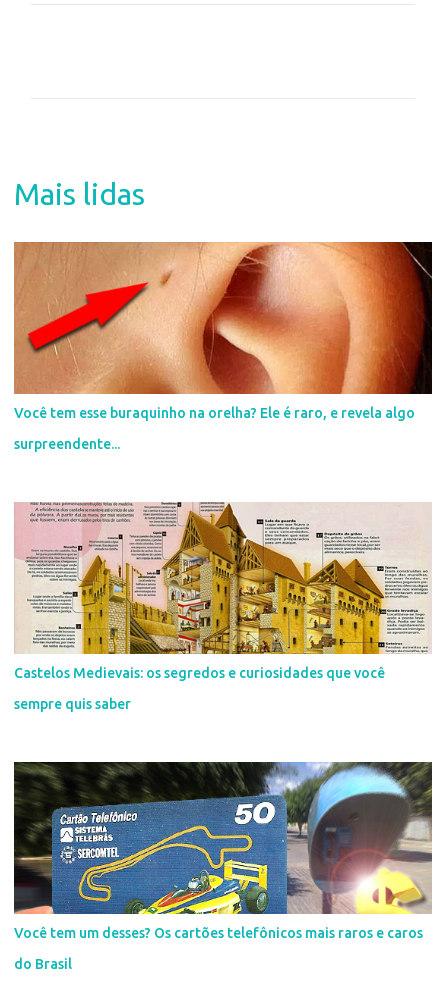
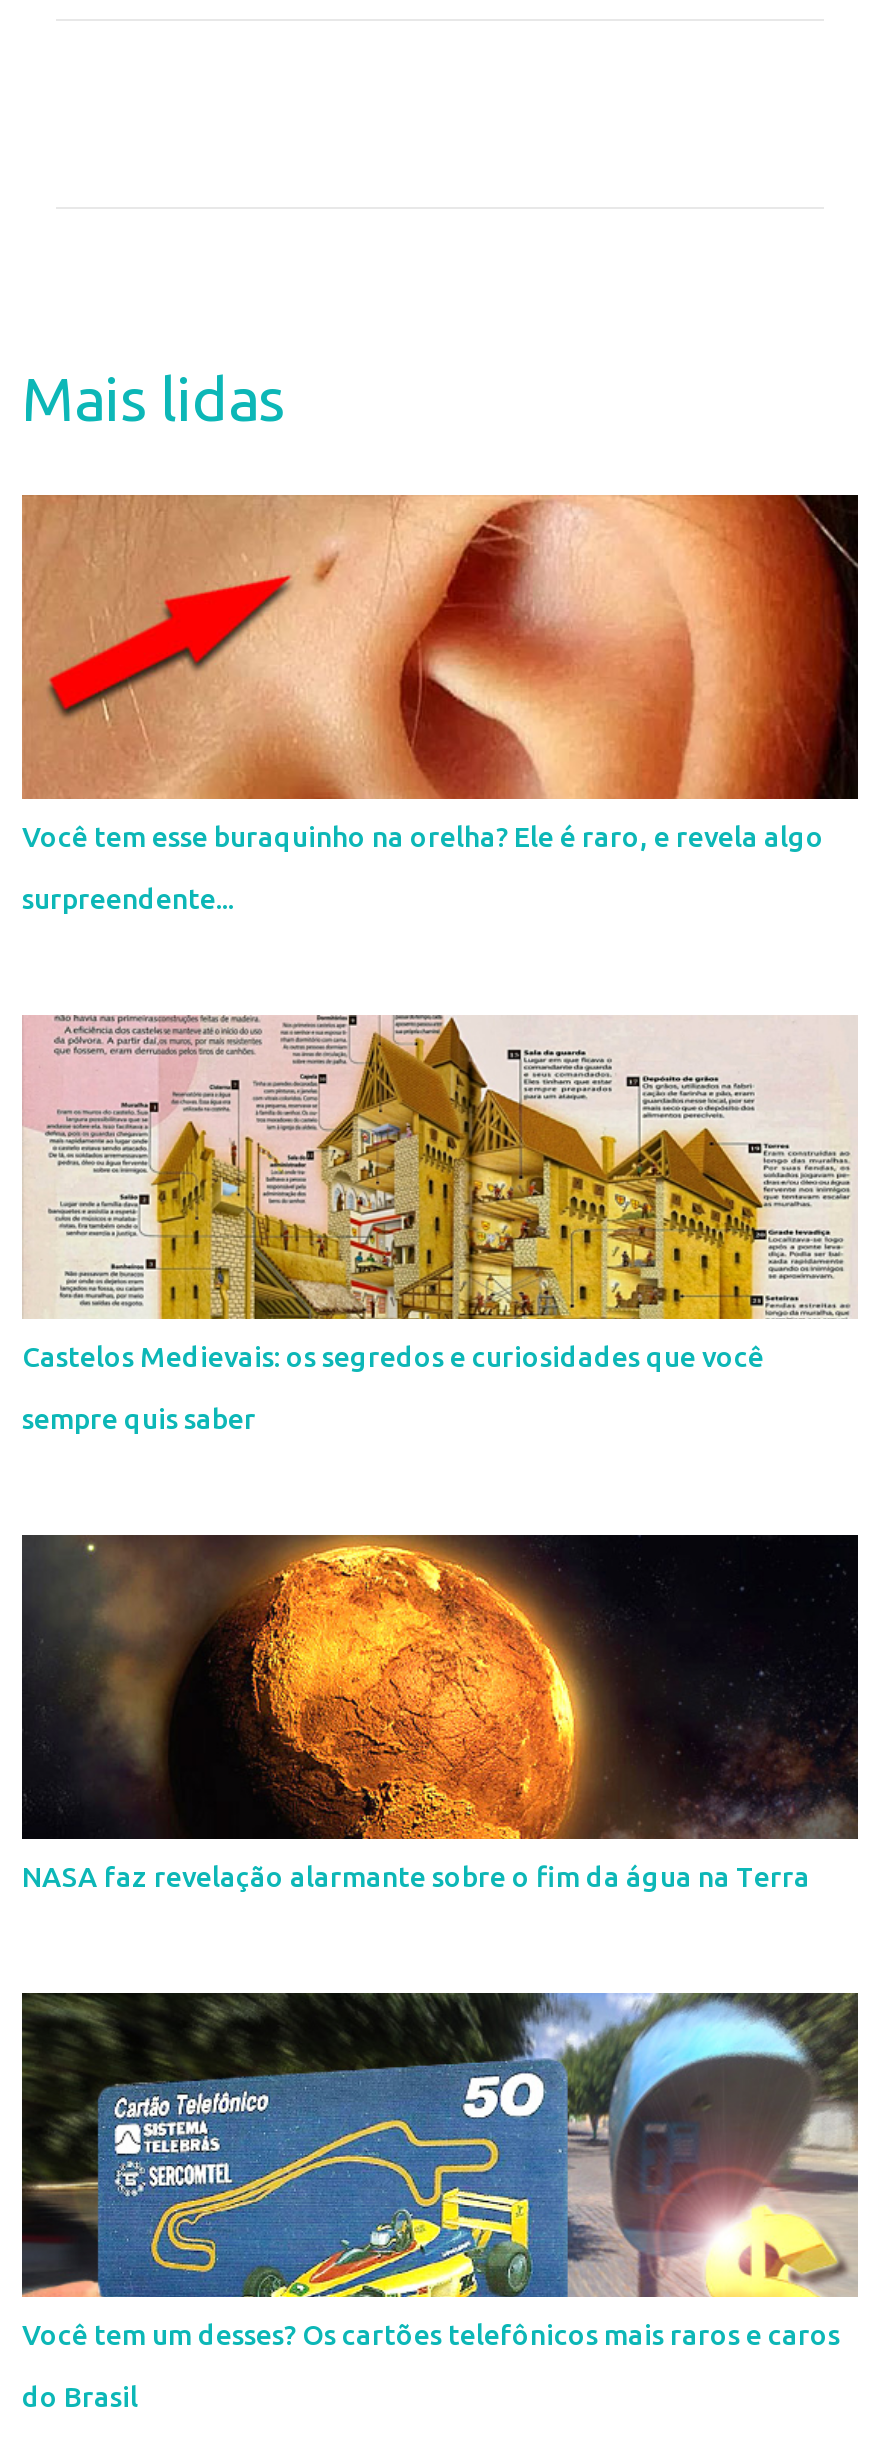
+ [image]
+ NASA faz revelação alarmante sobre o fim da água na Terra
